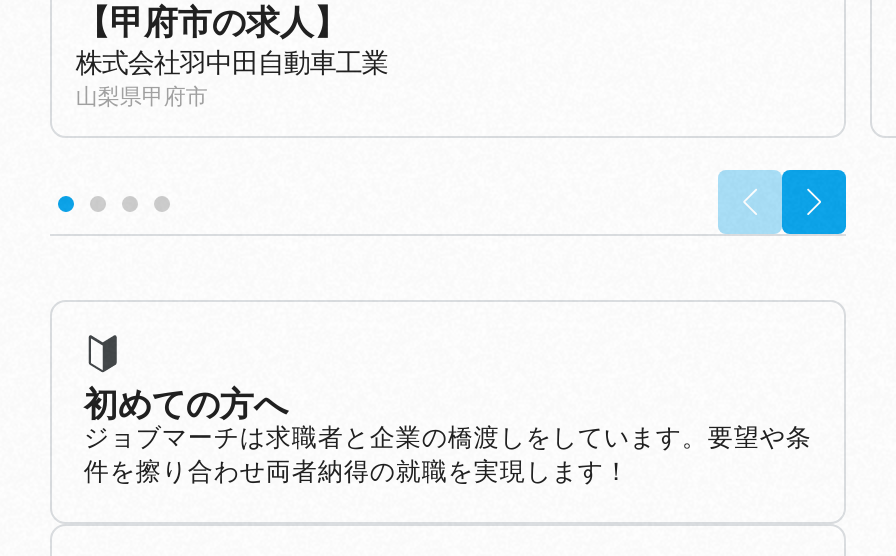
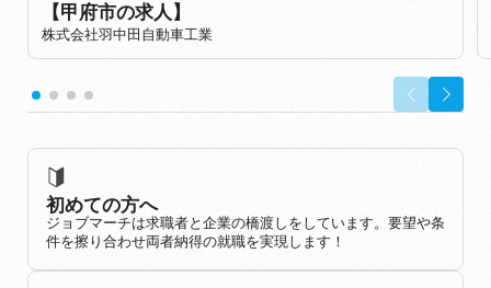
- 山梨県甲府市
